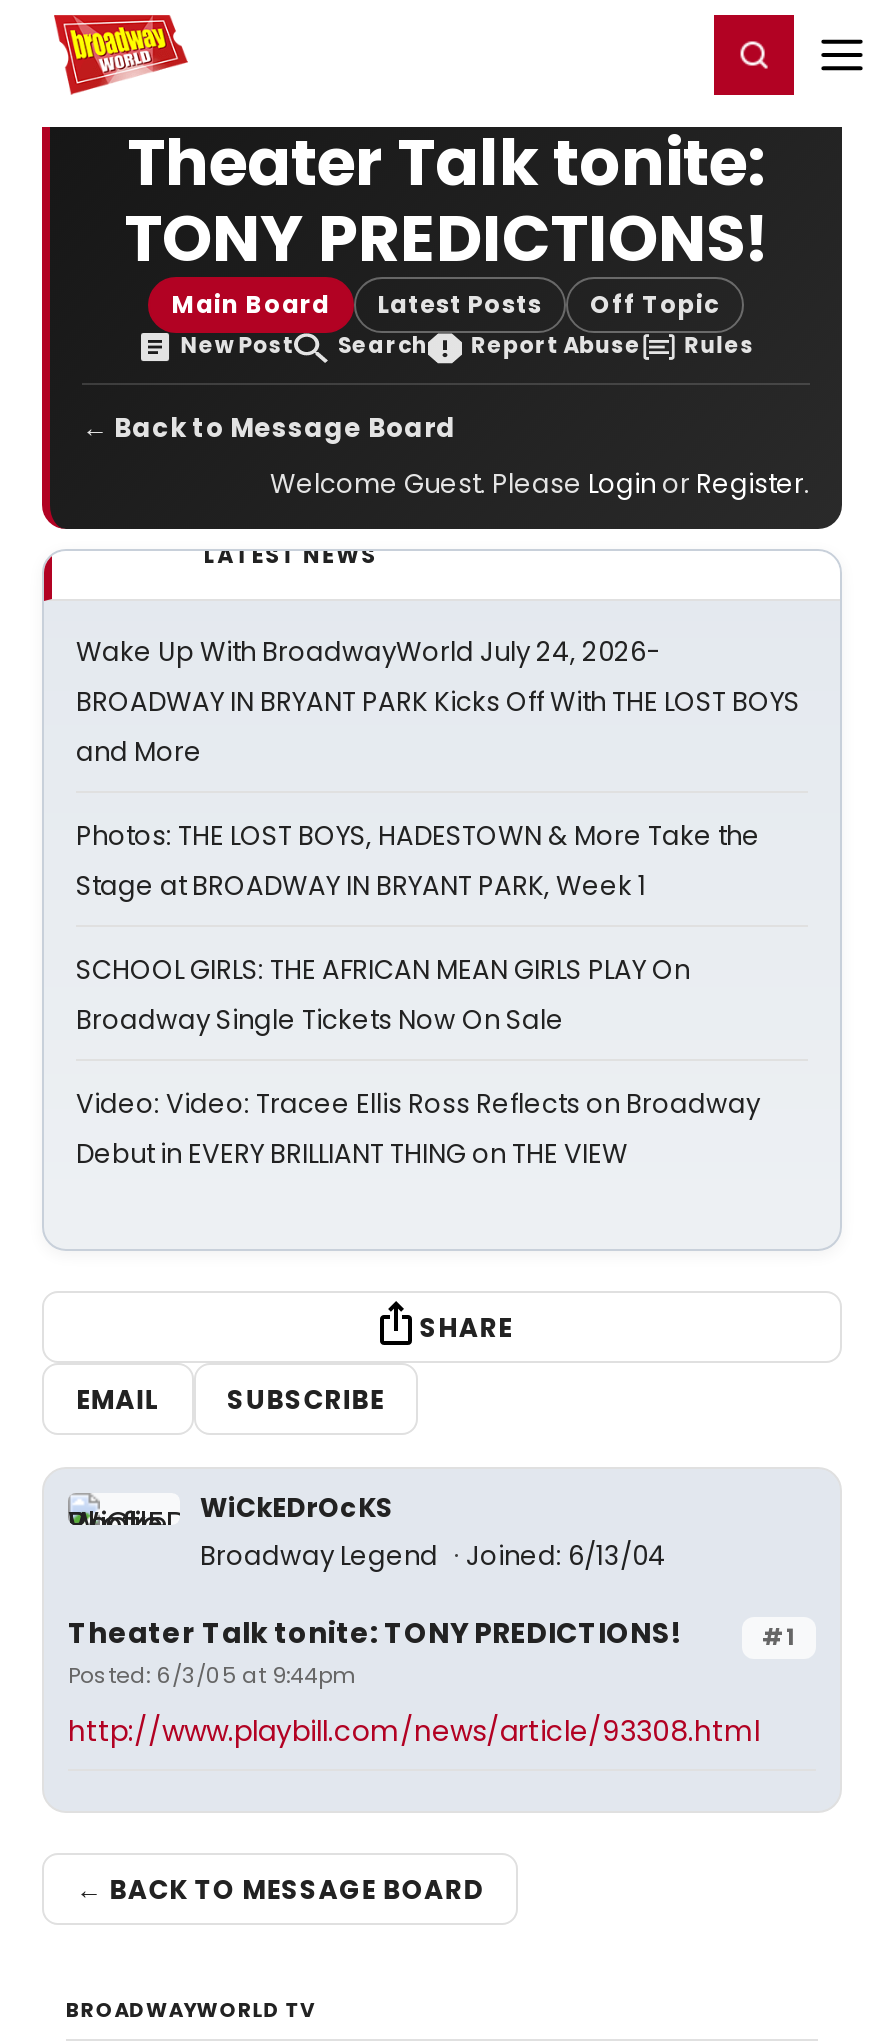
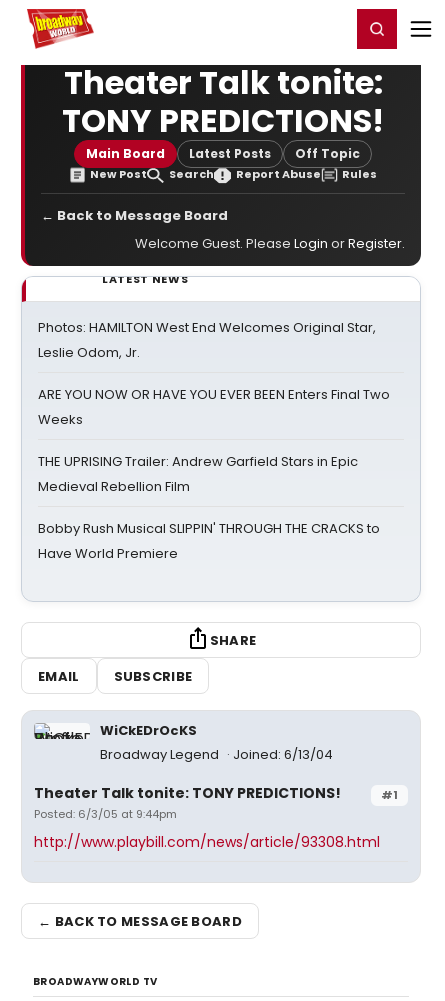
- Wake Up With BroadwayWorld July 24, 2026-
- BROADWAY IN BRYANT PARK Kicks Off With THE LOST BOYS
- and More
+ Photos: HAMILTON West End Welcomes Original Star,
+ Leslie Odom, Jr.

- Photos: THE LOST BOYS, HADESTOWN & More Take the
- Stage at BROADWAY IN BRYANT PARK, Week 1
+ ARE YOU NOW OR HAVE YOU EVER BEEN Enters Final Two
+ Weeks

- SCHOOL GIRLS: THE AFRICAN MEAN GIRLS PLAY On
- Broadway Single Tickets Now On Sale
+ THE UPRISING Trailer: Andrew Garfield Stars in Epic
+ Medieval Rebellion Film

- Video: Video: Tracee Ellis Ross Reflects on Broadway
- Debut in EVERY BRILLIANT THING on THE VIEW
+ Bobby Rush Musical SLIPPIN' THROUGH THE CRACKS to
+ Have World Premiere
